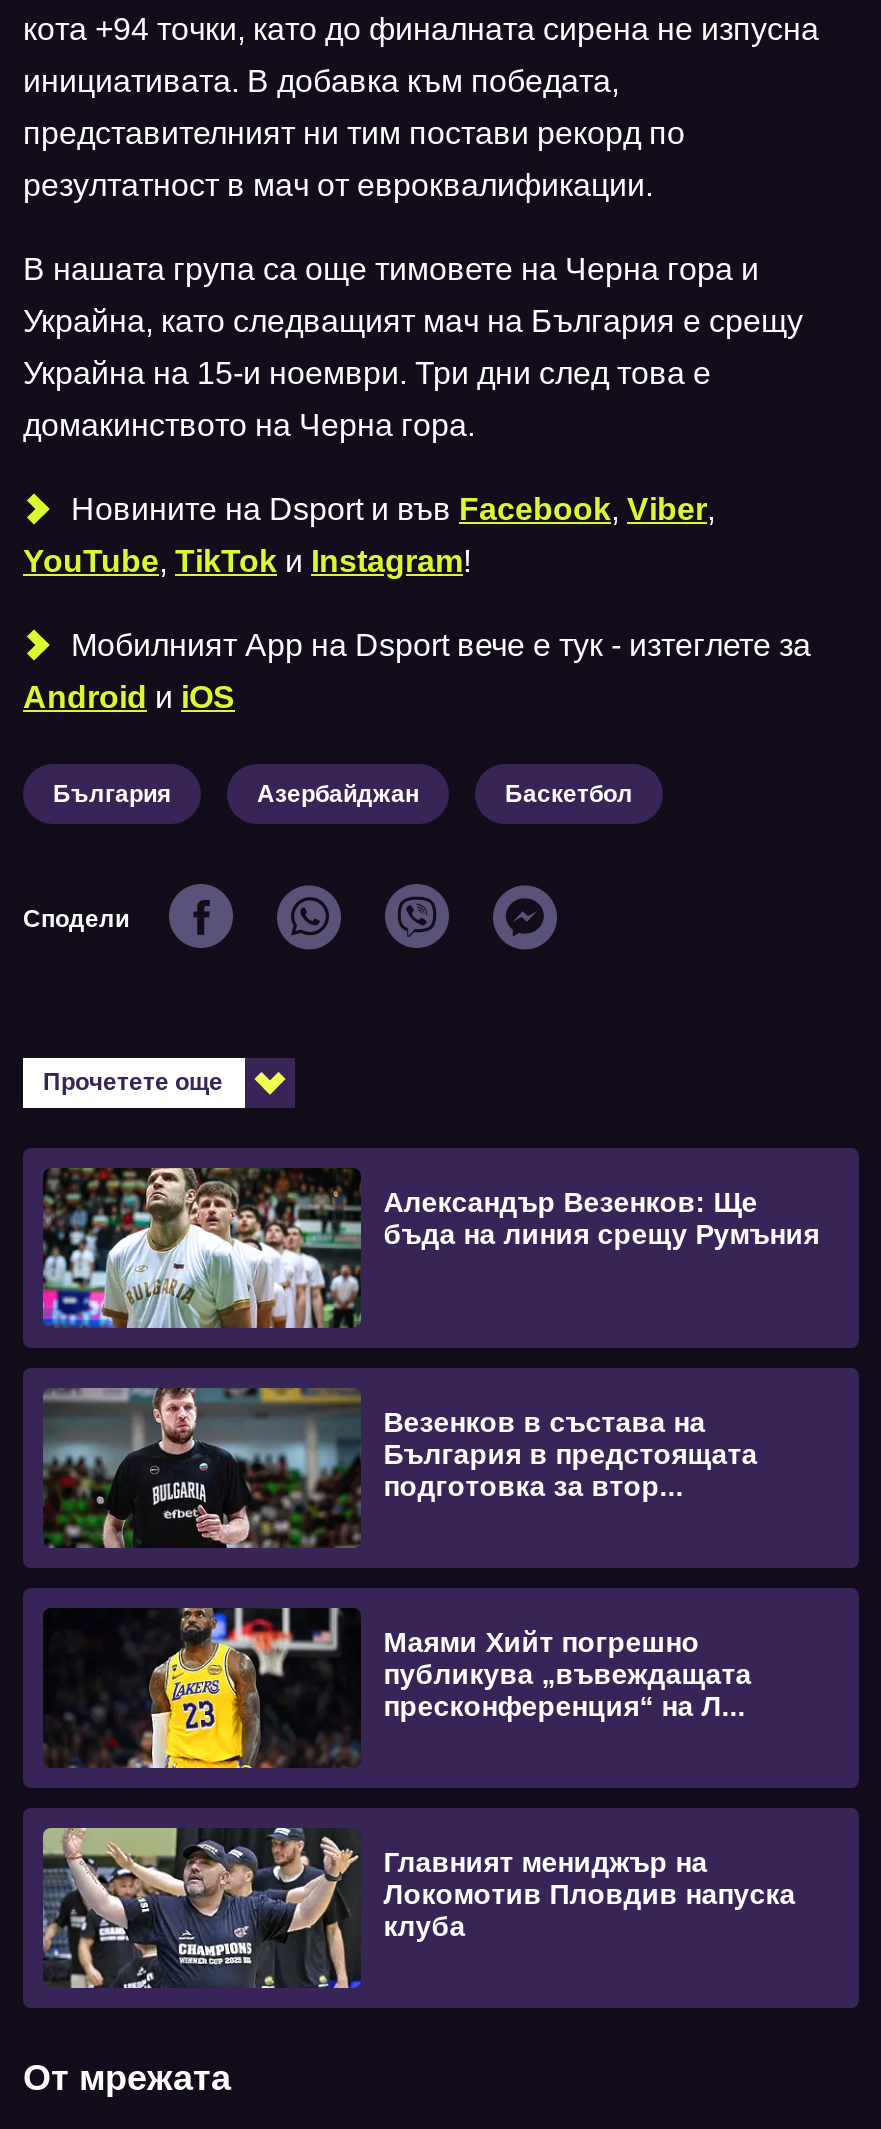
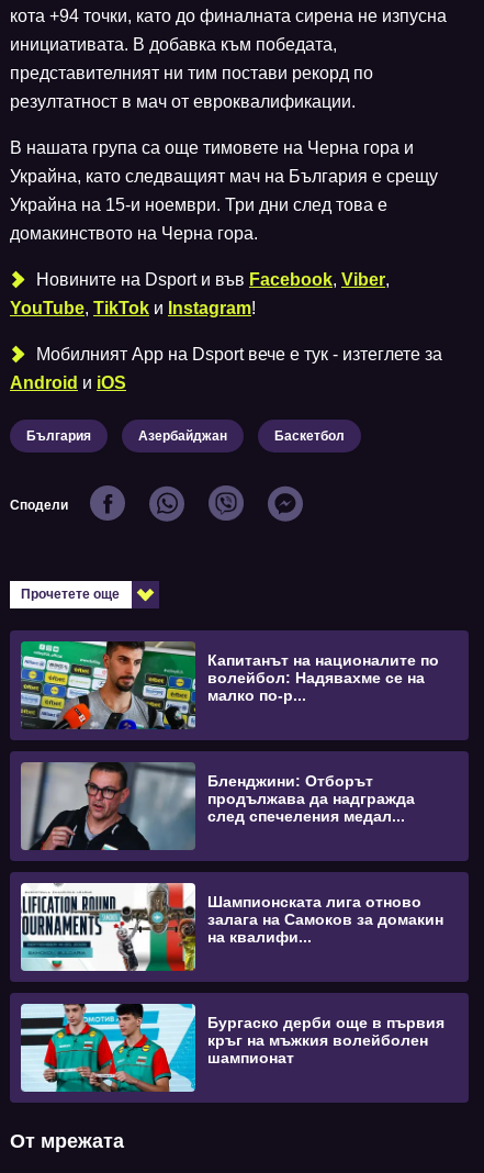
- [image]
- Александър Везенков: Ще
- бъда на линия срещу Румъния
+ [image]
+ Капитанът на националите по
+ волейбол: Надявахме се на
+ малко по-р...

- [image]
- Везенков в състава на
- България в предстоящата
- подготовка за втор...
+ [image]
+ Бленджини: Отборът
+ продължава да надгражда
+ след спечеления медал...

- [image]
- Маями Хийт погрешно
- публикува „въвеждащата
- пресконференция“ на Л...
+ [image]
+ Шампионската лига отново
+ залага на Самоков за домакин
+ на квалифи...

- [image]
- Главният мениджър на
- Локомотив Пловдив напуска
- клуба
+ [image]
+ Бургаско дерби още в първия
+ кръг на мъжкия волейболен
+ шампионат
